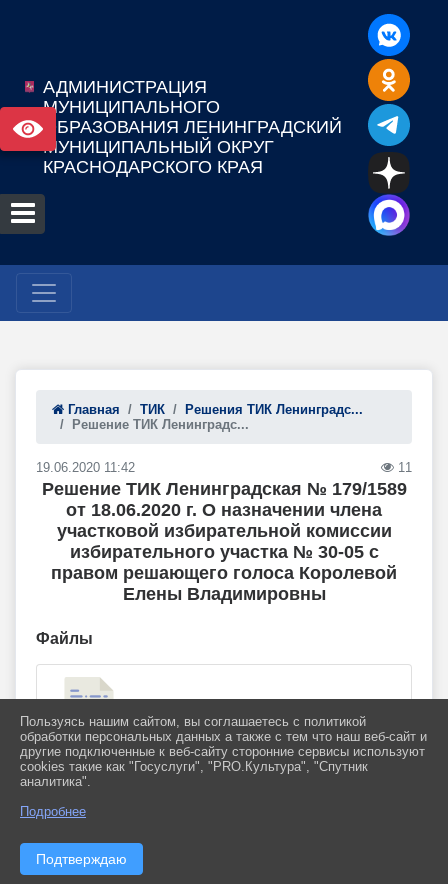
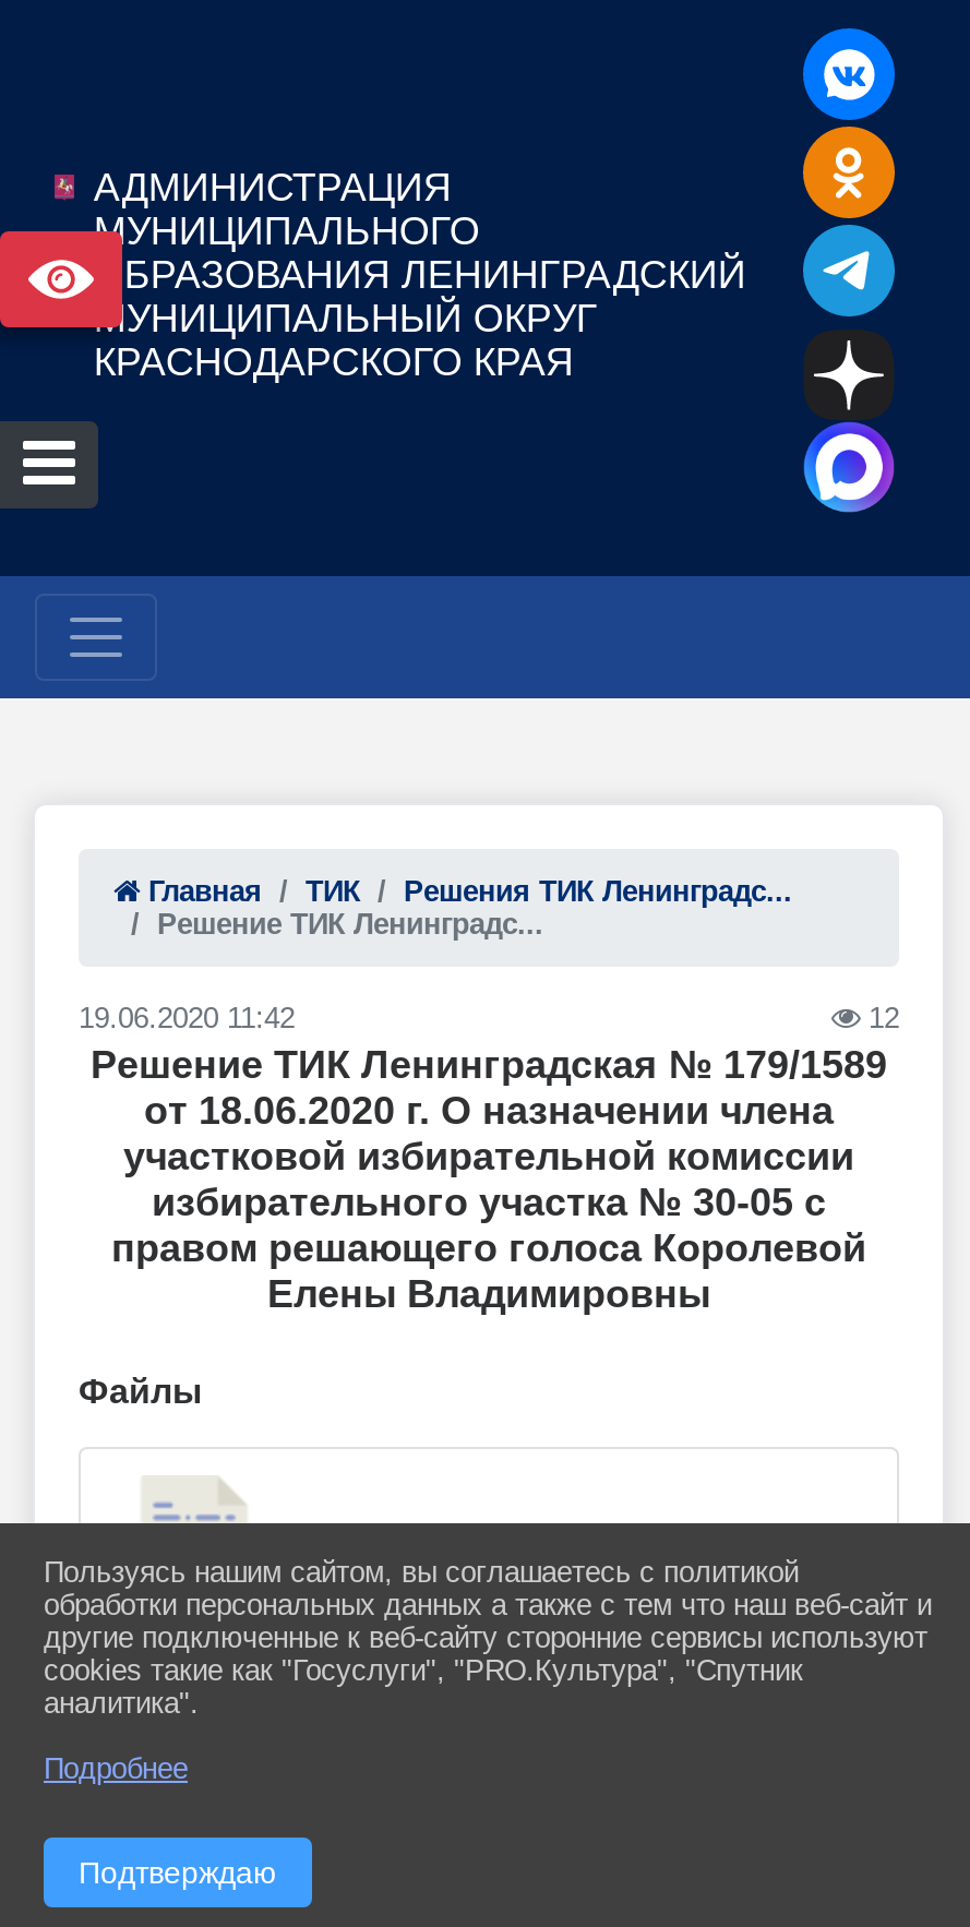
- 11
+ 12
